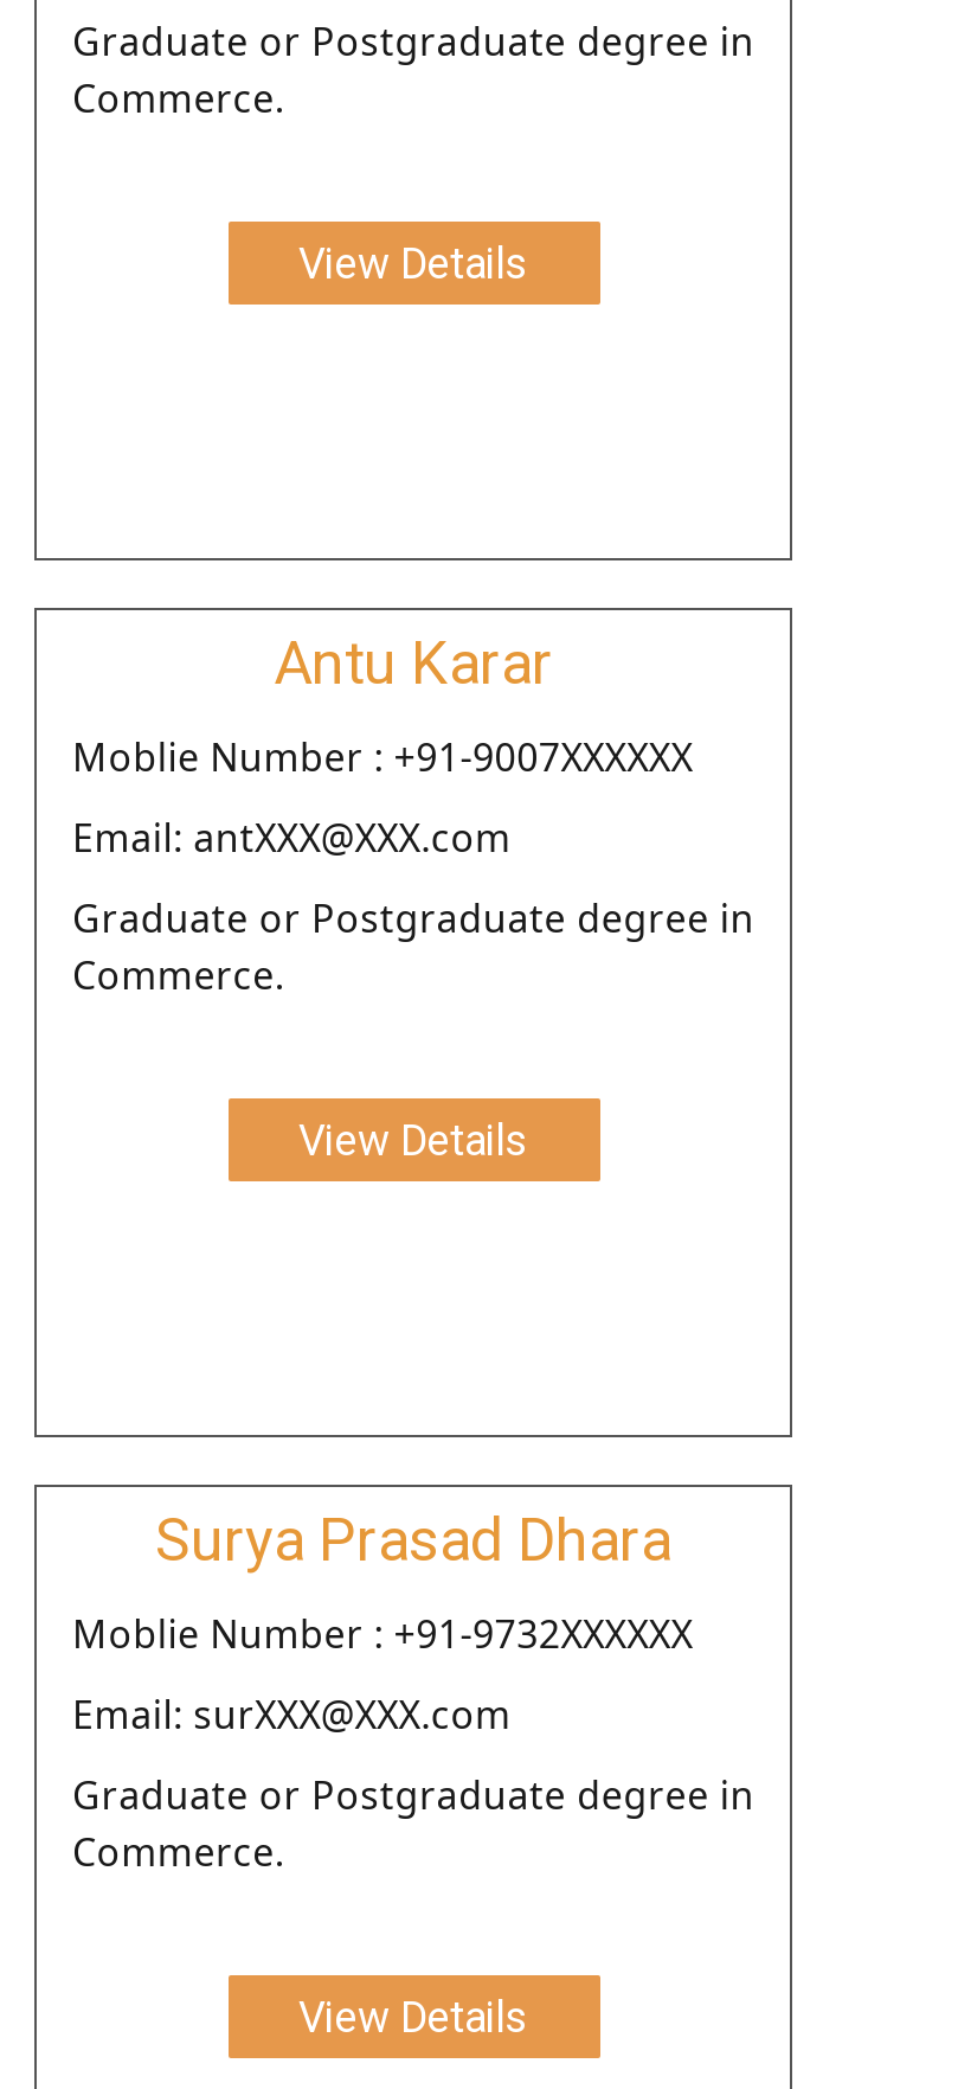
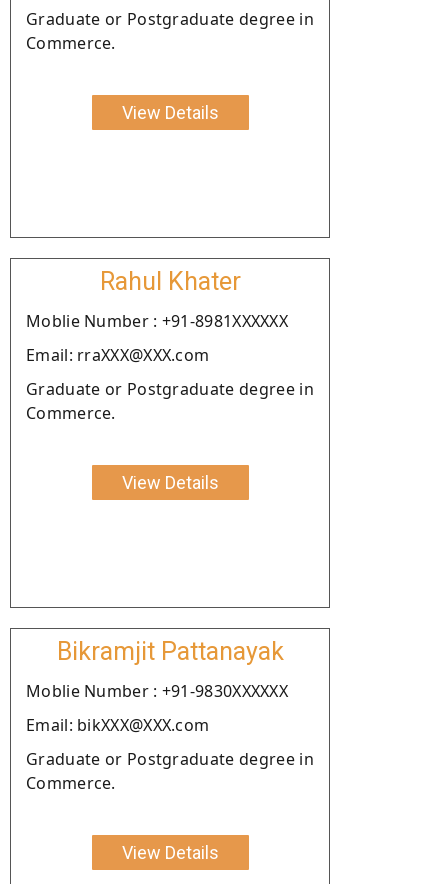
- Antu Karar
+ Rahul Khater

- Moblie Number : +91-9007XXXXXX
+ Moblie Number : +91-8981XXXXXX

- Email: antXXX@XXX.com
+ Email: rraXXX@XXX.com

- Surya Prasad Dhara
+ Bikramjit Pattanayak

- Moblie Number : +91-9732XXXXXX
+ Moblie Number : +91-9830XXXXXX

- Email: surXXX@XXX.com
+ Email: bikXXX@XXX.com
